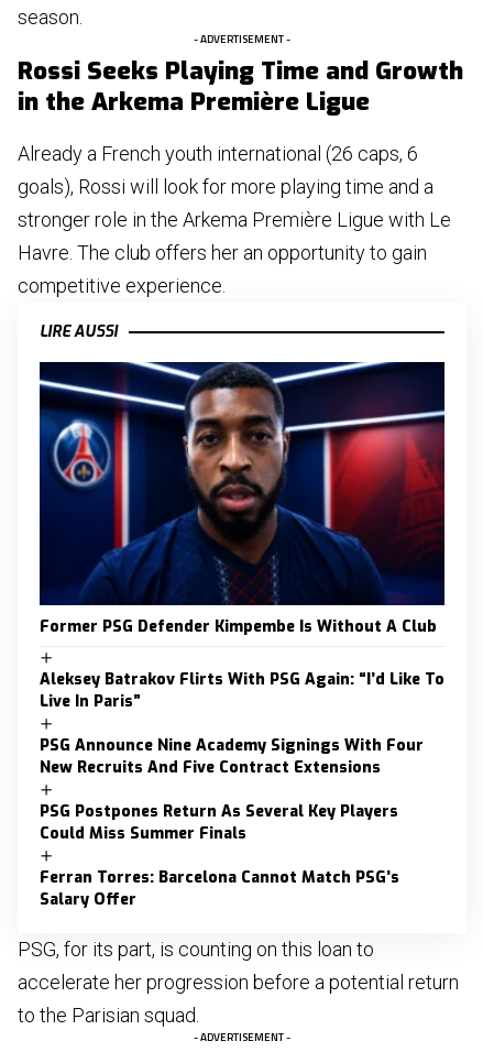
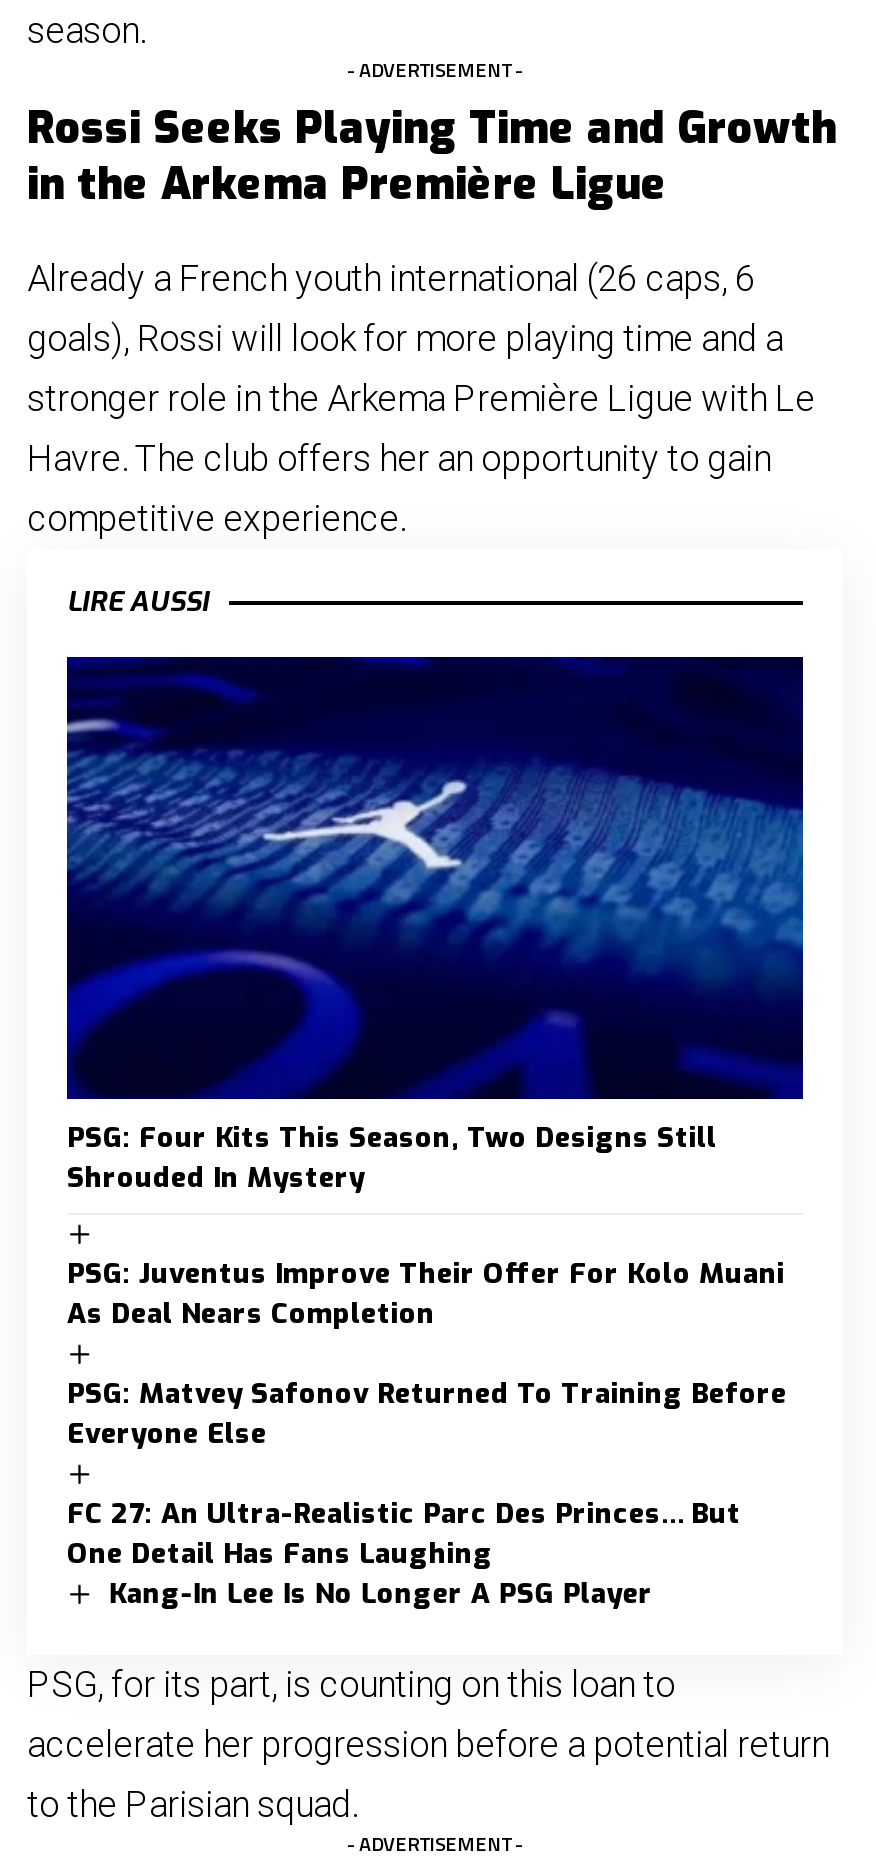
- [image]
- Former PSG Defender Kimpembe Is Without A Club
- Aleksey Batrakov Flirts With PSG Again: “I’d Like To
- Live In Paris”
- PSG Announce Nine Academy Signings With Four
- New Recruits And Five Contract Extensions
- PSG Postpones Return As Several Key Players
- Could Miss Summer Finals
- Ferran Torres: Barcelona Cannot Match PSG’s
- Salary Offer
+ [image]
+ PSG: Four Kits This Season, Two Designs Still
+ Shrouded In Mystery
+ PSG: Juventus Improve Their Offer For Kolo Muani
+ As Deal Nears Completion
+ PSG: Matvey Safonov Returned To Training Before
+ Everyone Else
+ FC 27: An Ultra-Realistic Parc Des Princes… But
+ One Detail Has Fans Laughing
+ Kang-In Lee Is No Longer A PSG Player
